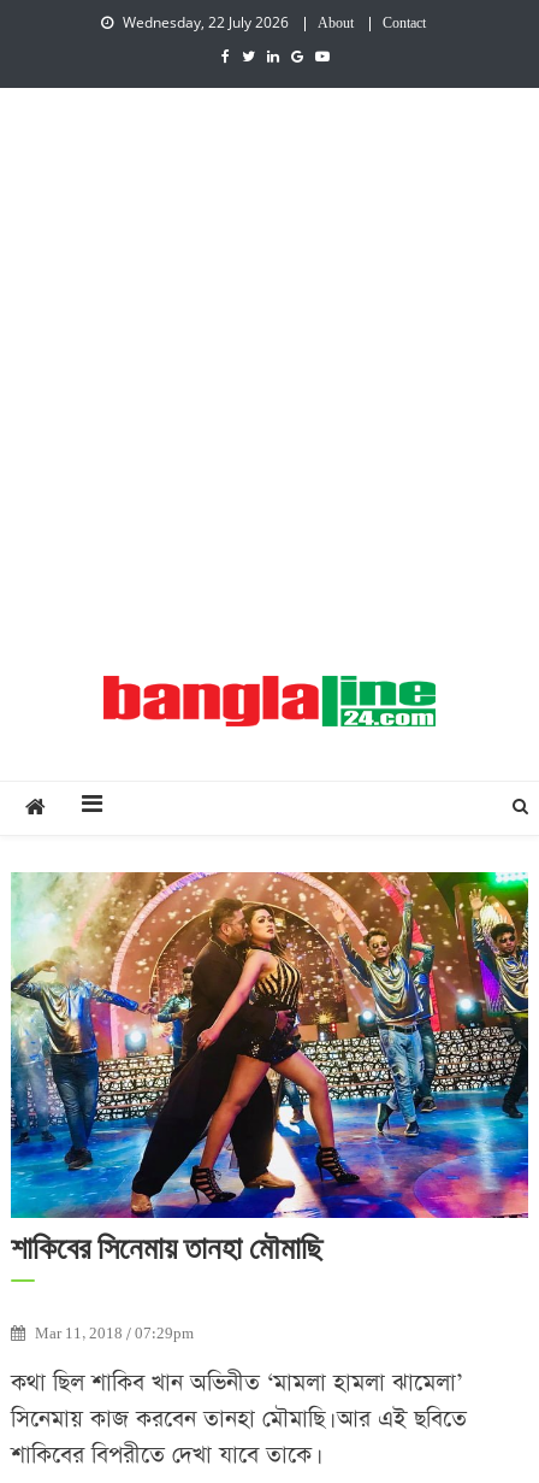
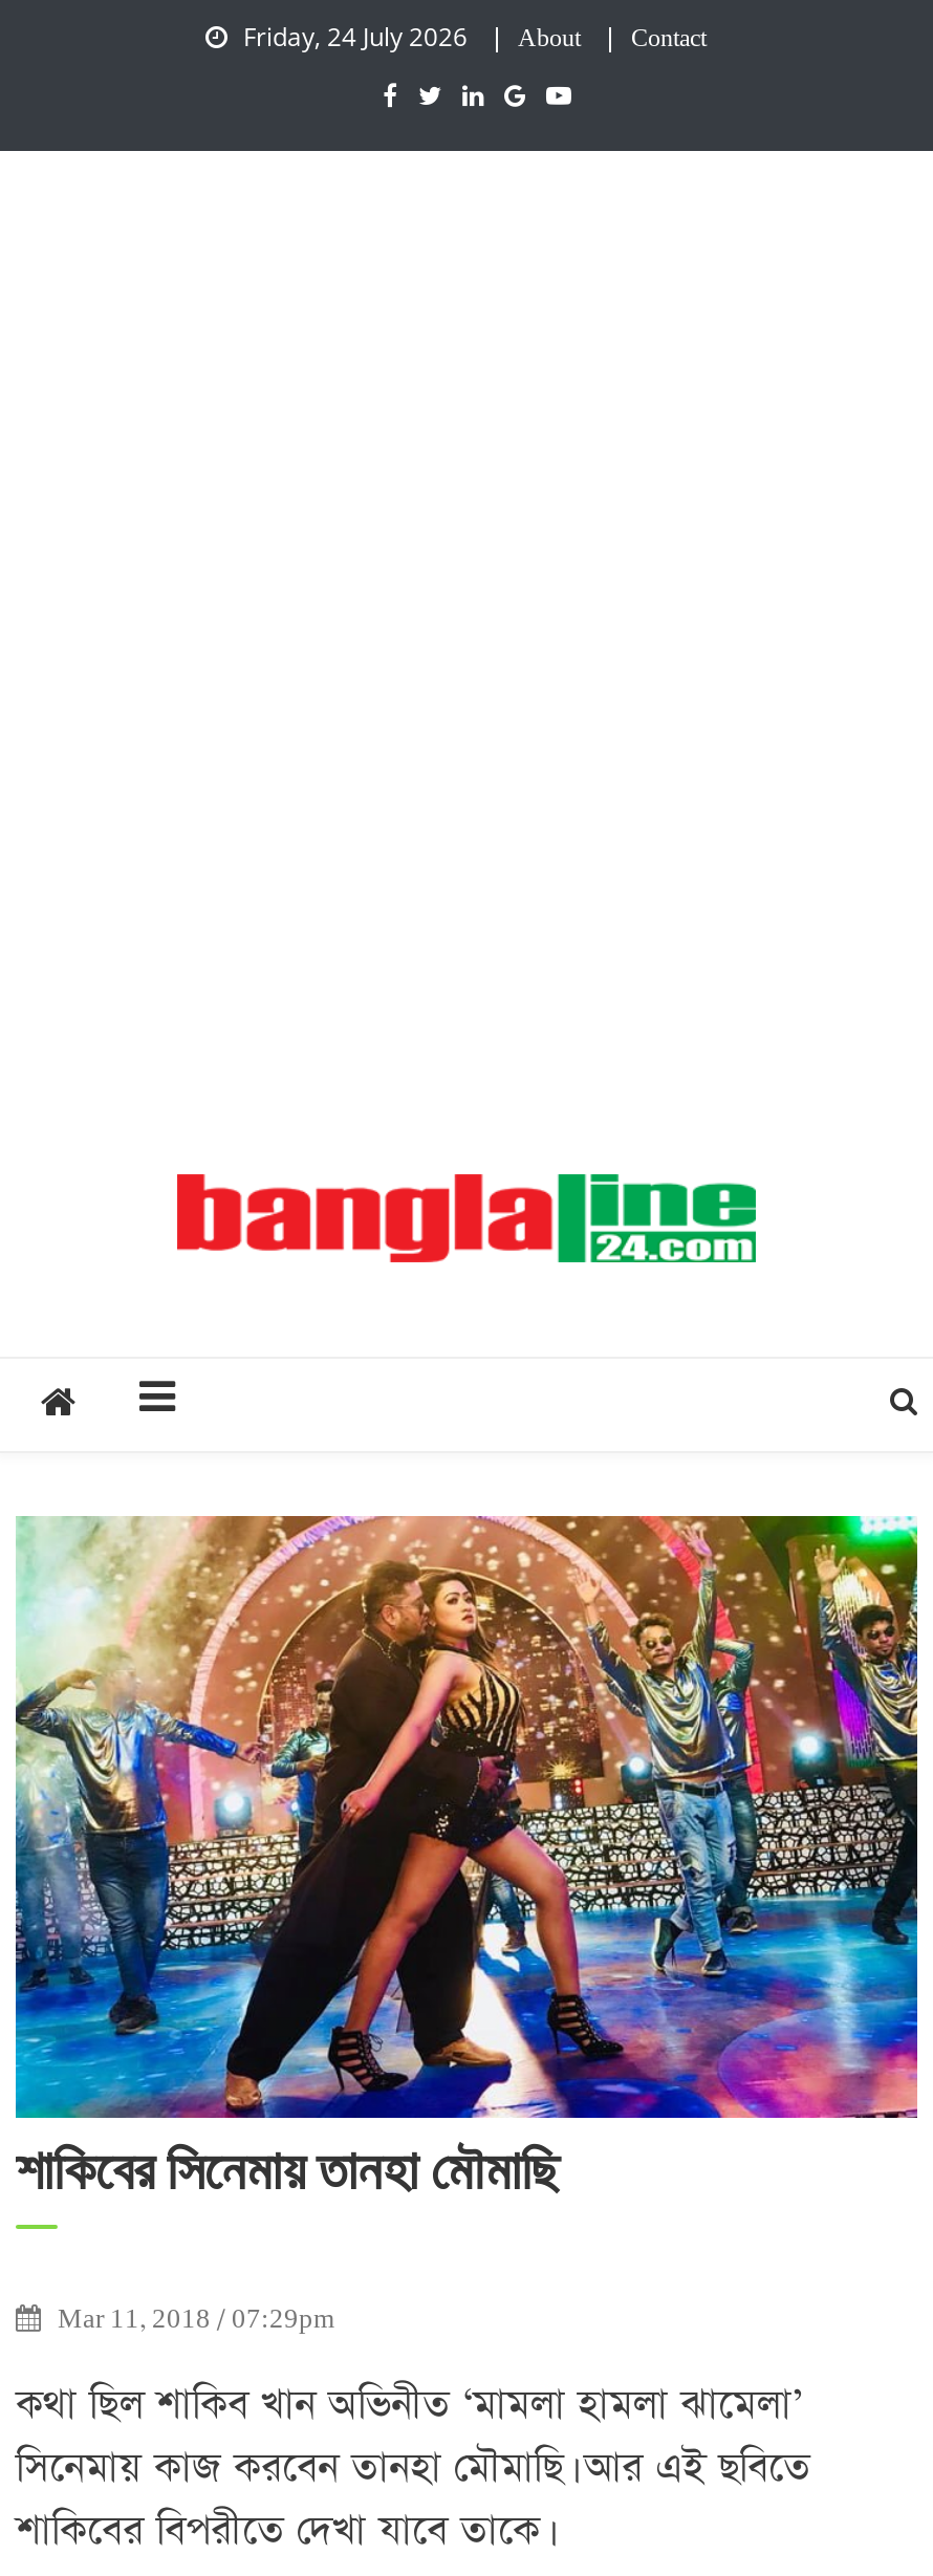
- Wednesday, 22 July 2026
+ Friday, 24 July 2026
